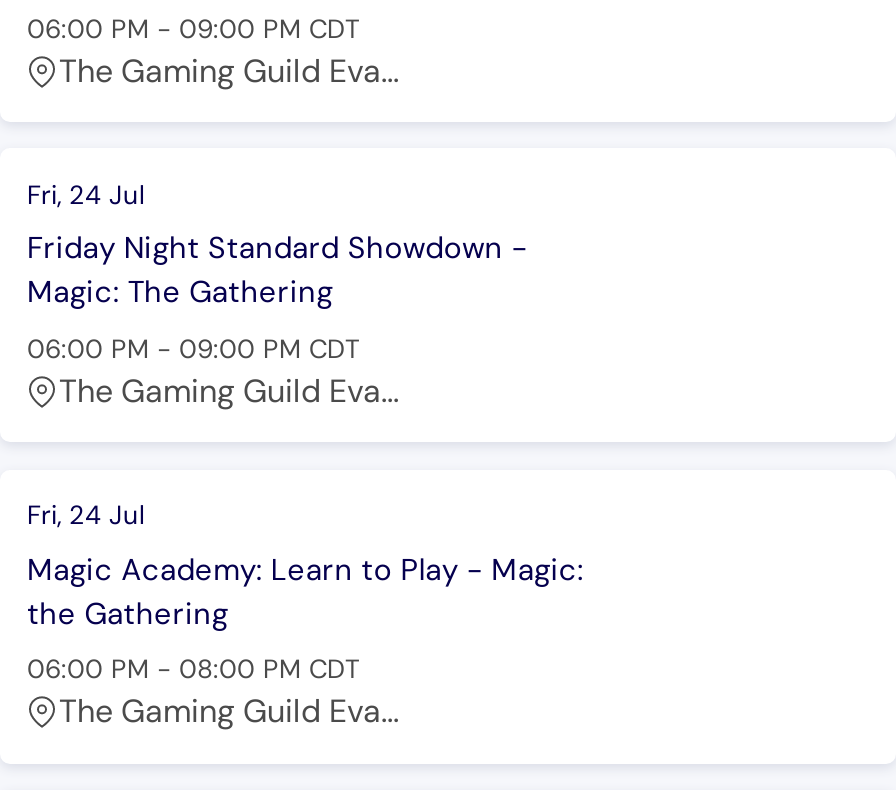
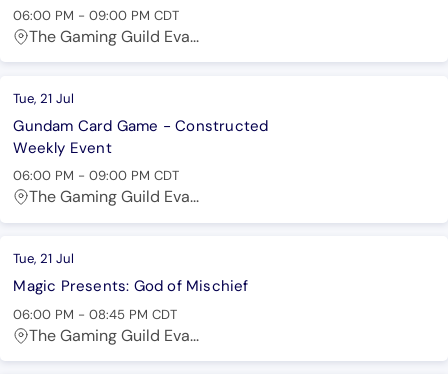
- Fri, 24 Jul
- Friday Night Standard Showdown -
- Magic: The Gathering
+ Tue, 21 Jul
+ Gundam Card Game - Constructed
+ Weekly Event

- Fri, 24 Jul
- Magic Academy: Learn to Play - Magic:
- the Gathering
+ Tue, 21 Jul
+ Magic Presents: God of Mischief

- 06:00 PM - 08:00 PM CDT
+ 06:00 PM - 08:45 PM CDT
